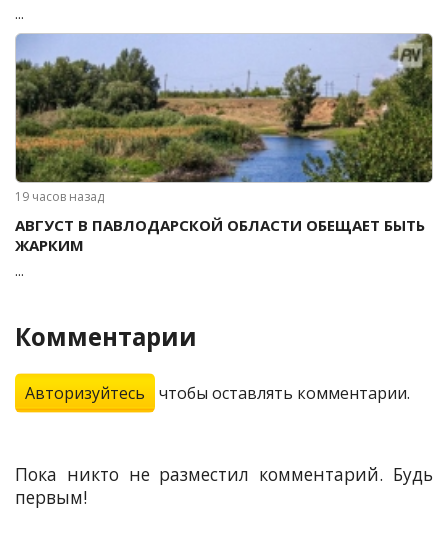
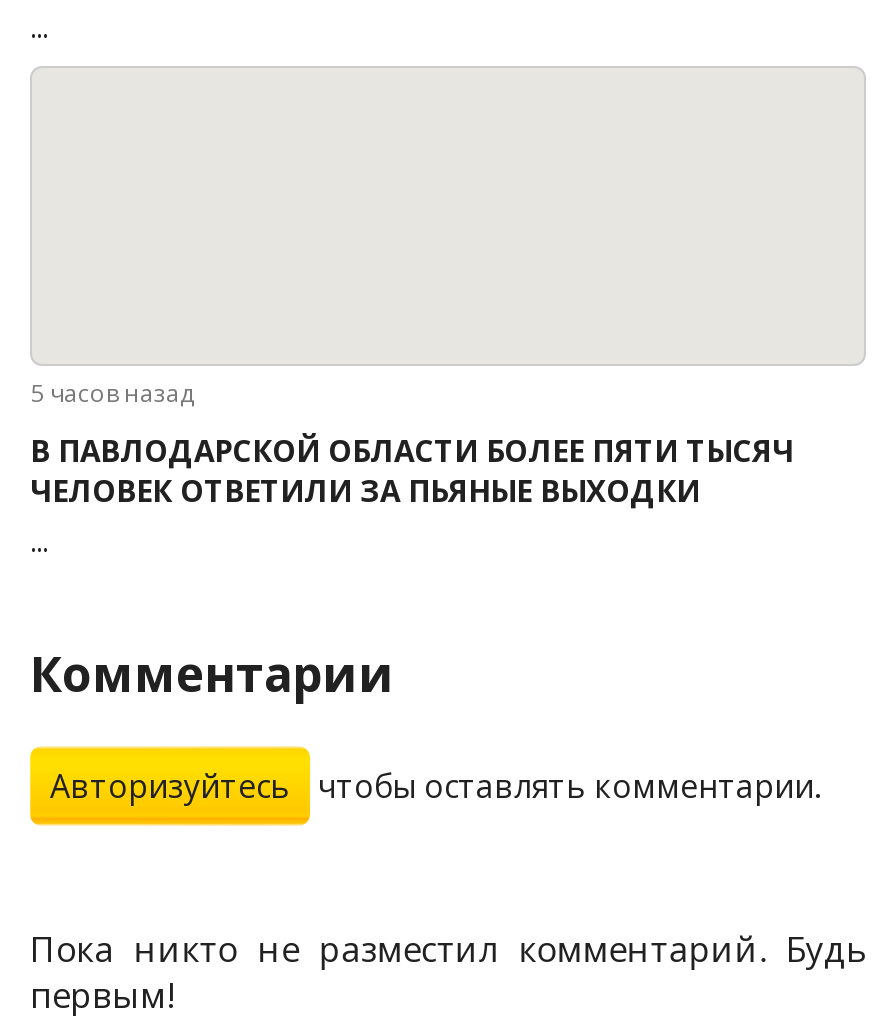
- [image]

- 19 часов назад
+ 5 часов назад

- АВГУСТ В ПАВЛОДАРСКОЙ ОБЛАСТИ ОБЕЩАЕТ БЫТЬ
- ЖАРКИМ
+ В ПАВЛОДАРСКОЙ ОБЛАСТИ БОЛЕЕ ПЯТИ ТЫСЯЧ
+ ЧЕЛОВЕК ОТВЕТИЛИ ЗА ПЬЯНЫЕ ВЫХОДКИ
